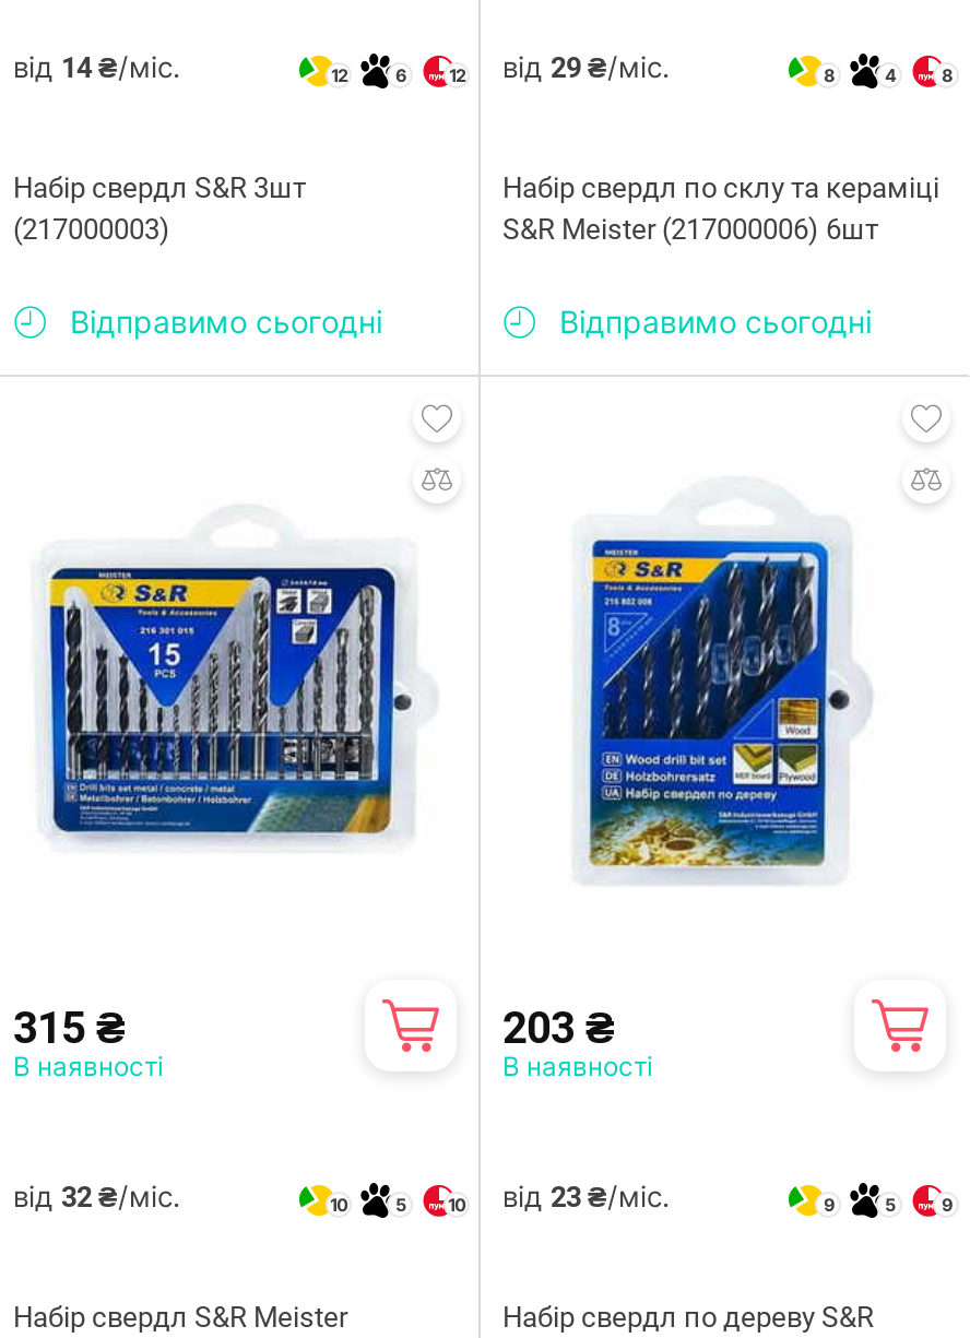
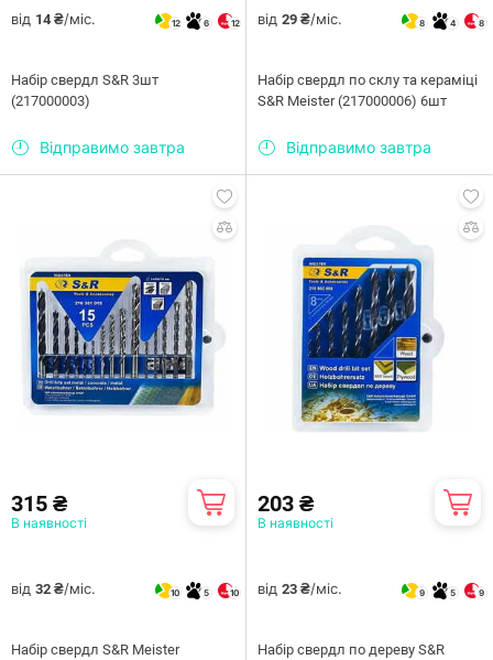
- Відправимо сьогодні
+ Відправимо завтра

- Відправимо сьогодні
+ Відправимо завтра
